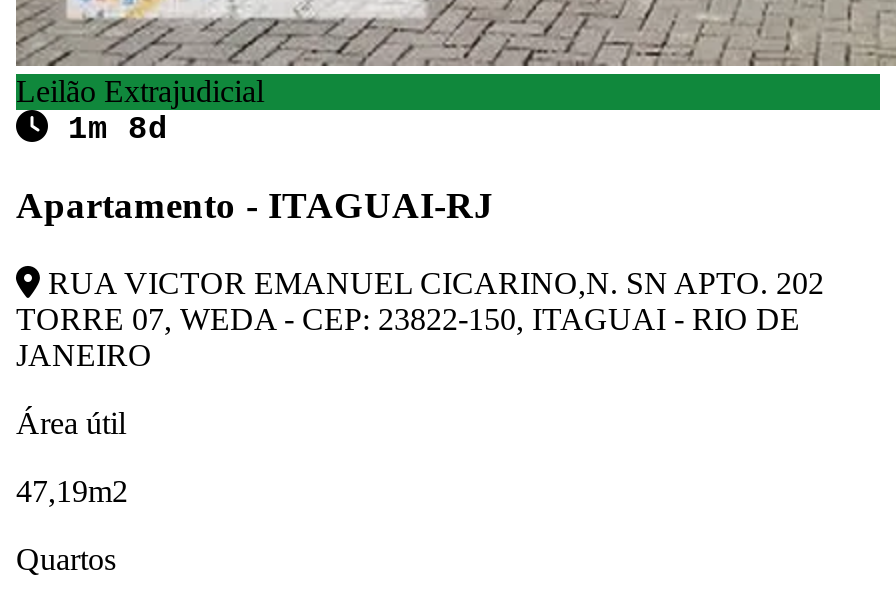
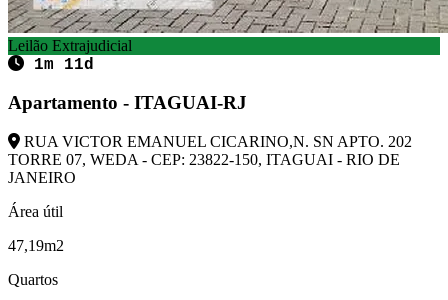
- 1m 8d
+ 1m 11d
